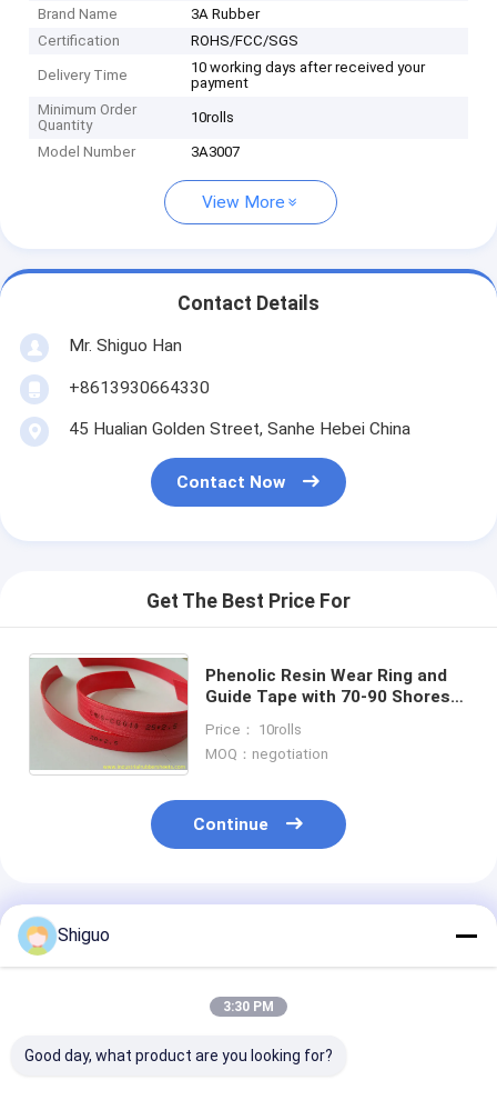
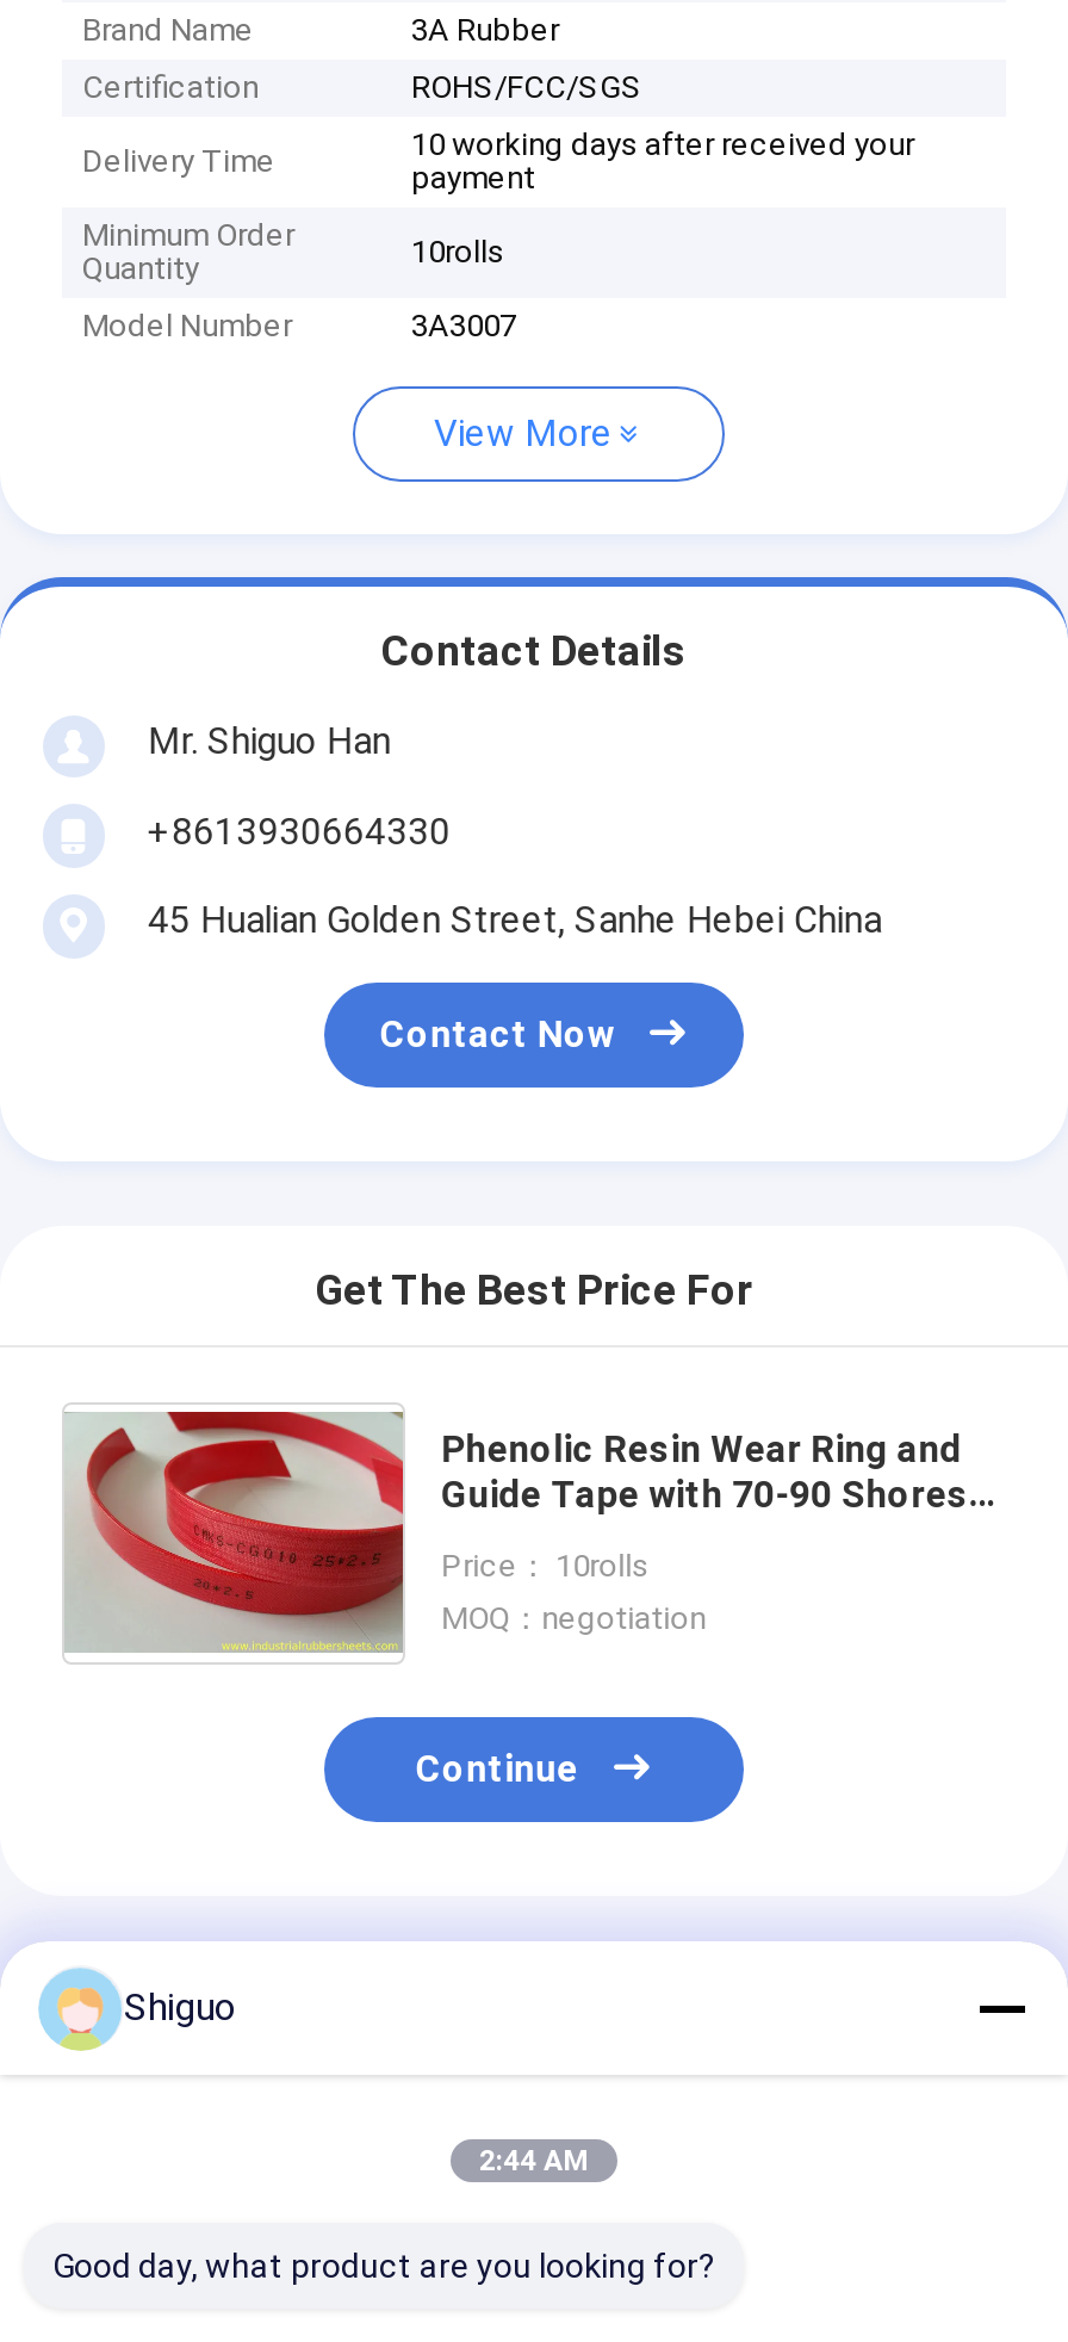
- 3:30 PM
+ 2:44 AM
